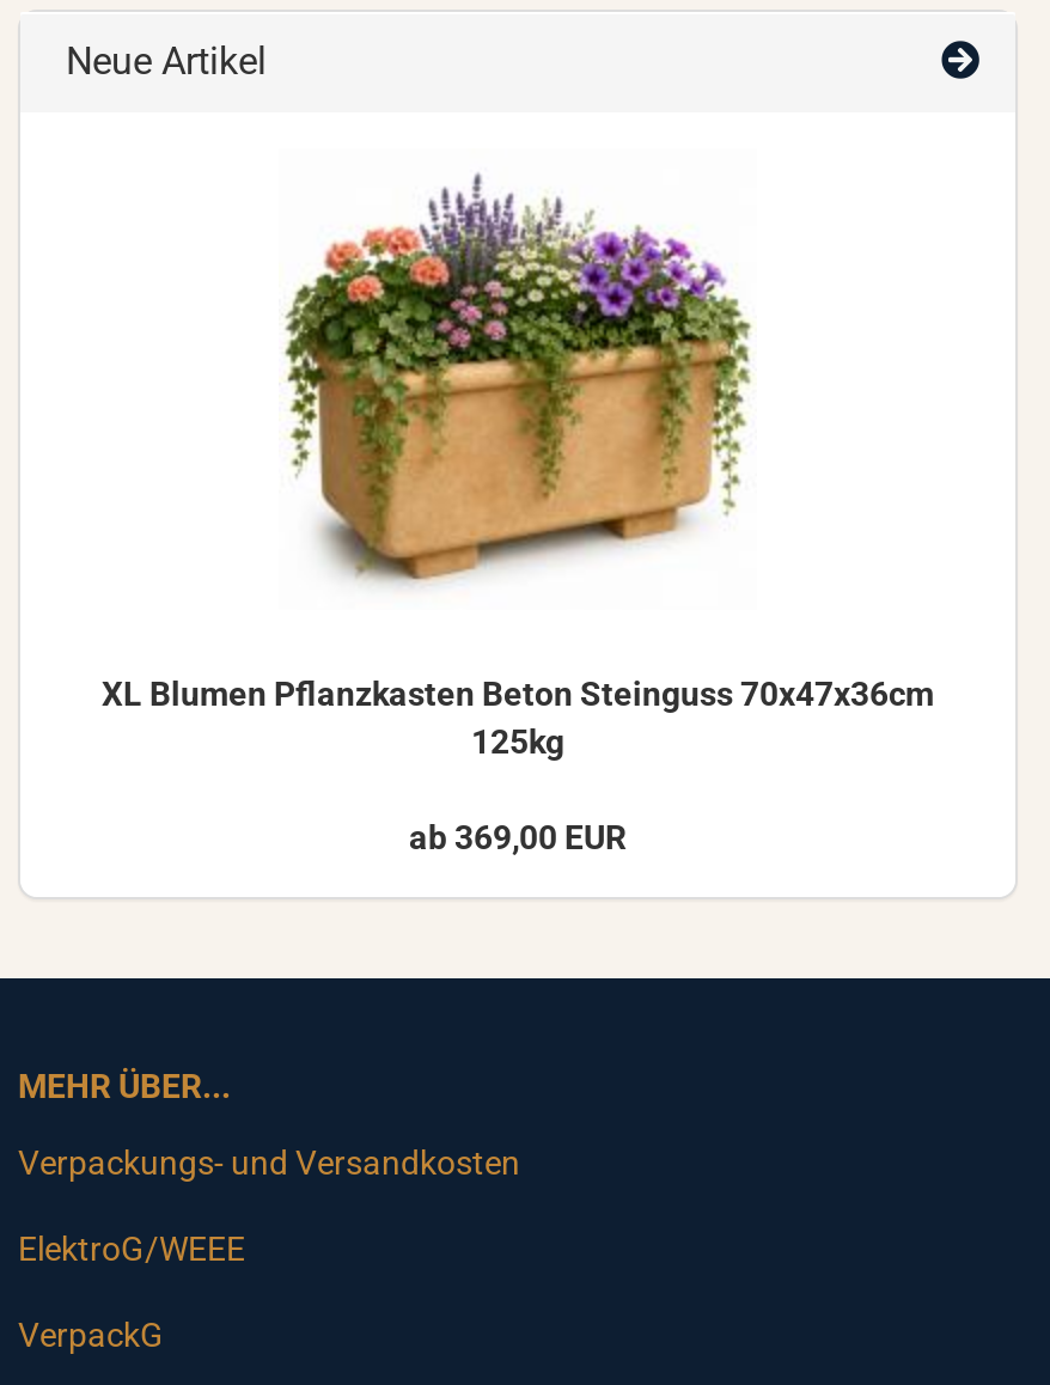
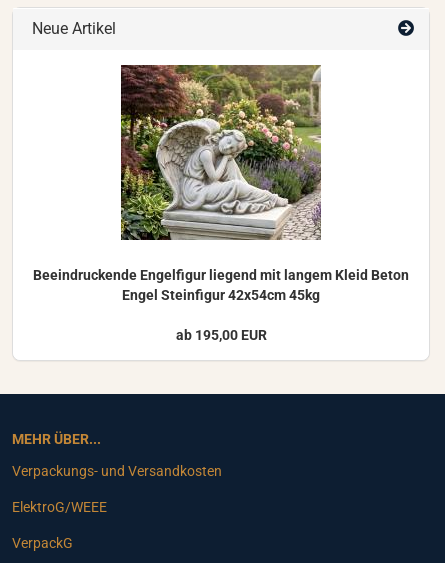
- [image]
- XL Blumen Pflanzkasten Beton Steinguss 70x47x36cm
- 125kg
+ [image]
+ Beeindruckende Engelfigur liegend mit langem Kleid Beton
+ Engel Steinfigur 42x54cm 45kg

- ab 369,00 EUR
+ ab 195,00 EUR
